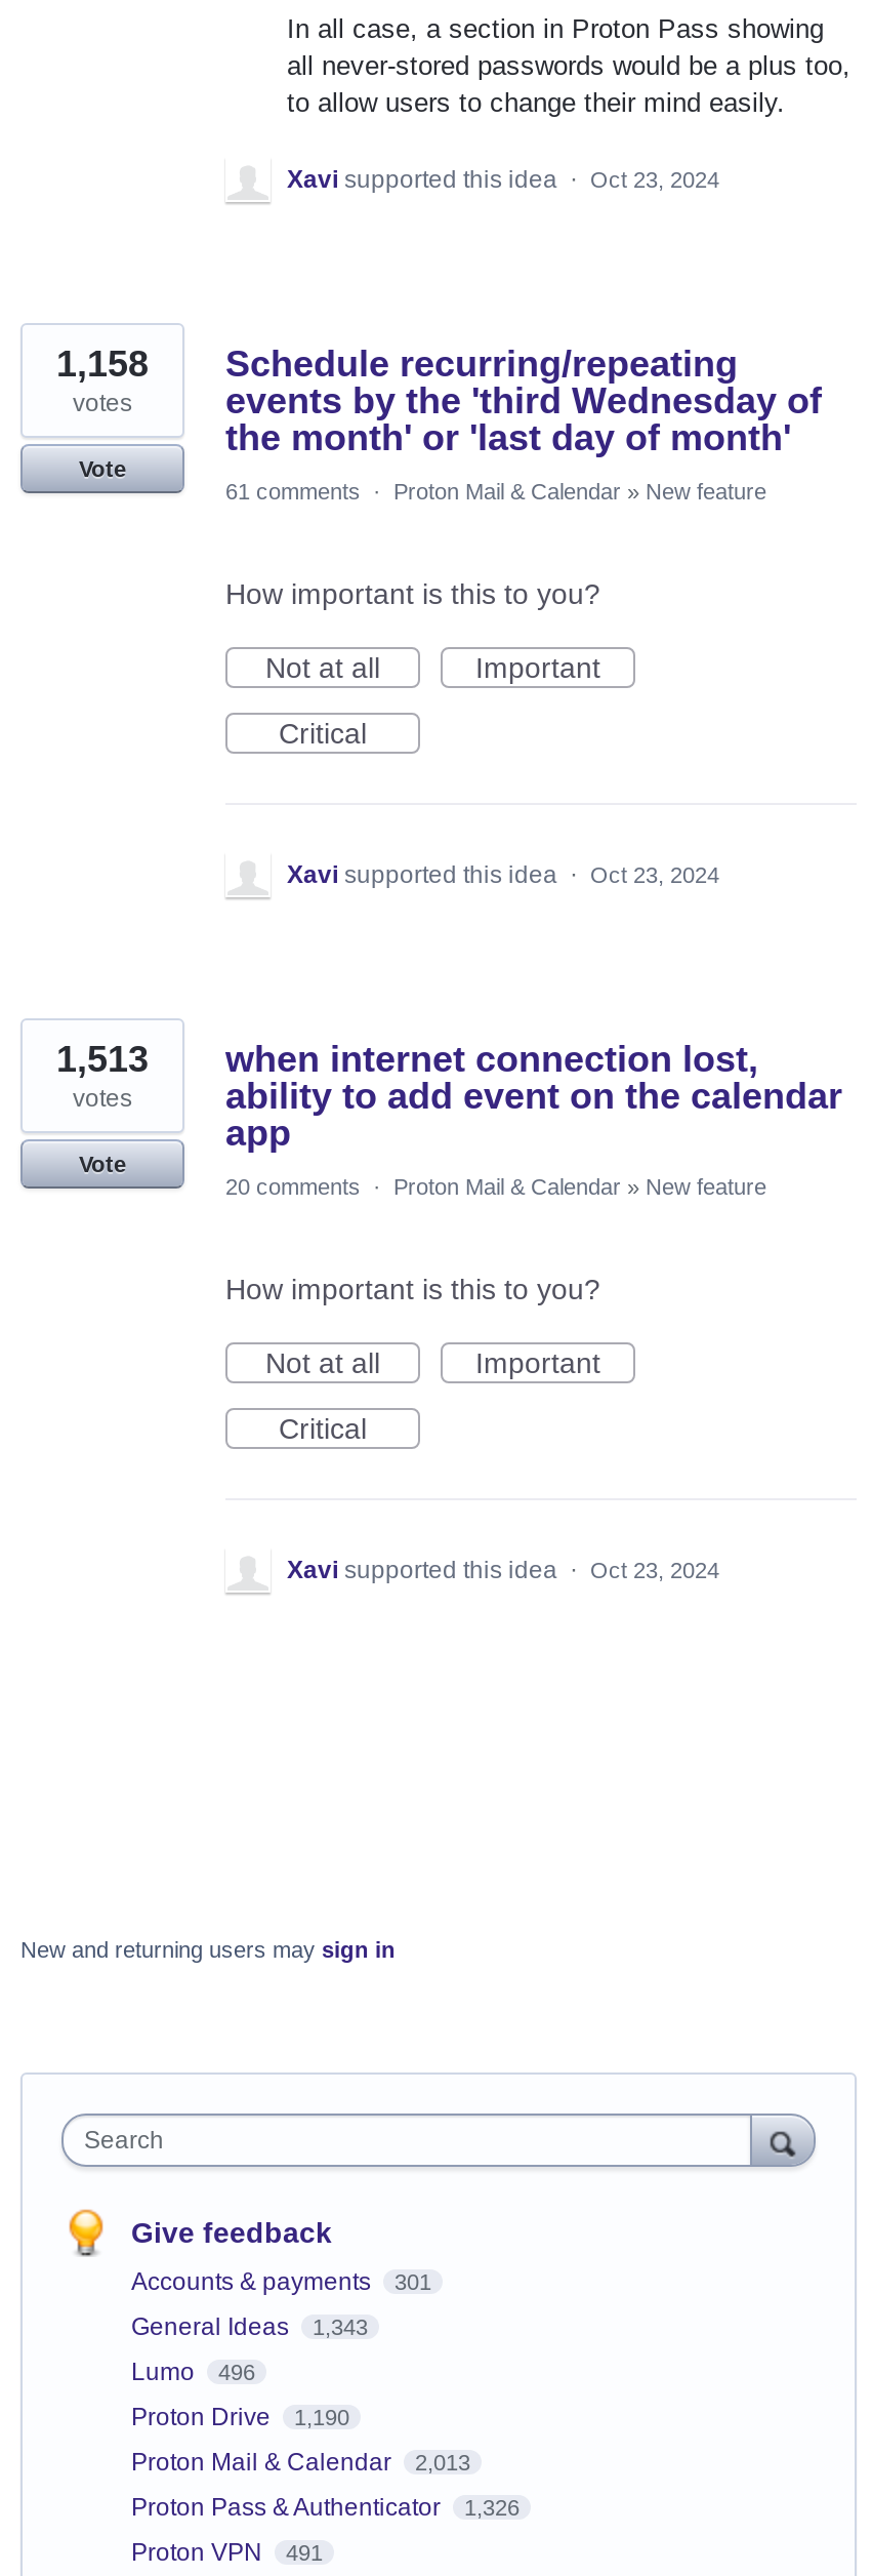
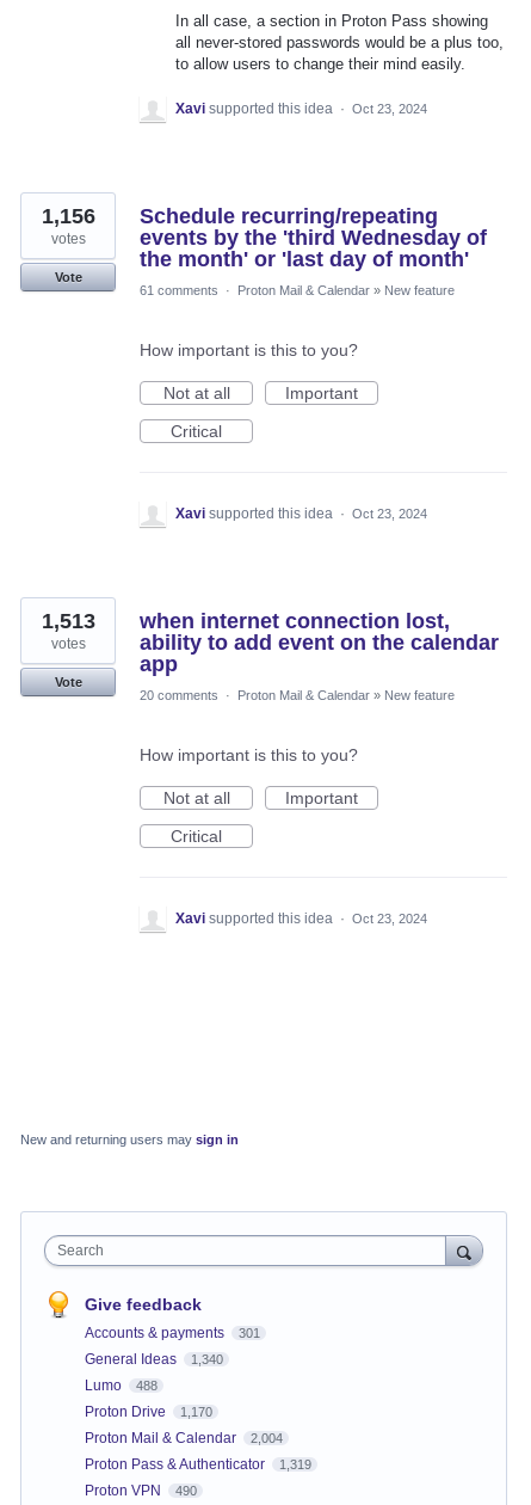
- 1,158 Schedule recurring/repeating
+ 1,156 Schedule recurring/repeating

- General Ideas 1,343
+ General Ideas 1,340

- Lumo 496
+ Lumo 488

- Proton Drive 1,190
+ Proton Drive 1,170

- Proton Mail & Calendar 2,013
+ Proton Mail & Calendar 2,004

- Proton Pass & Authenticator 1,326
+ Proton Pass & Authenticator 1,319

- Proton VPN 491
+ Proton VPN 490
